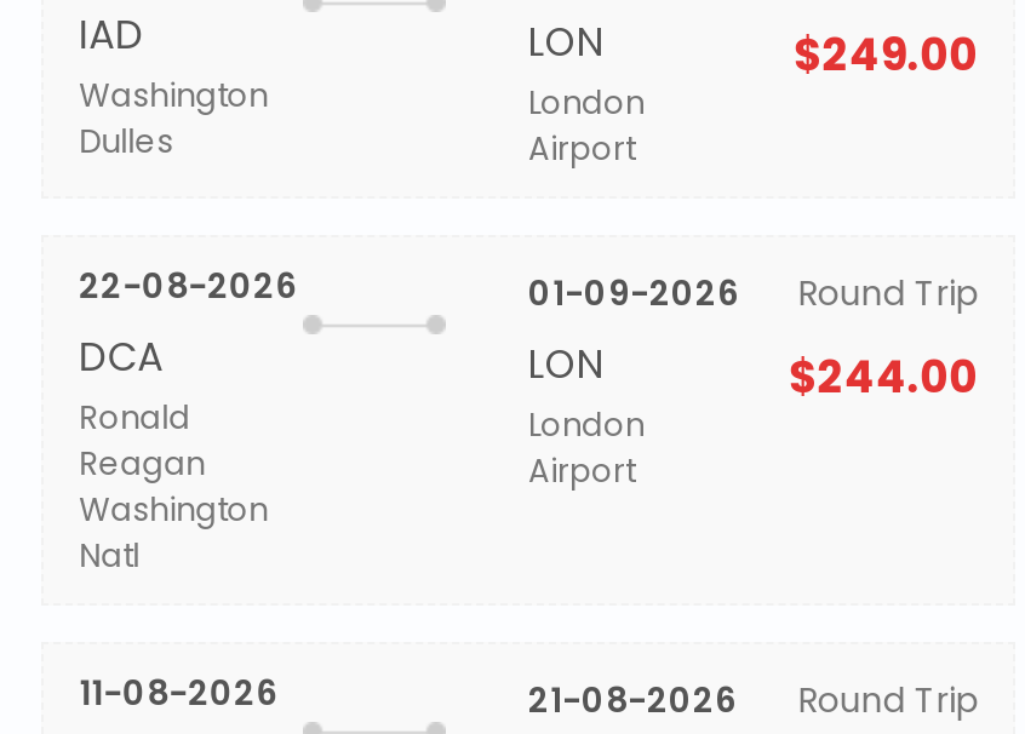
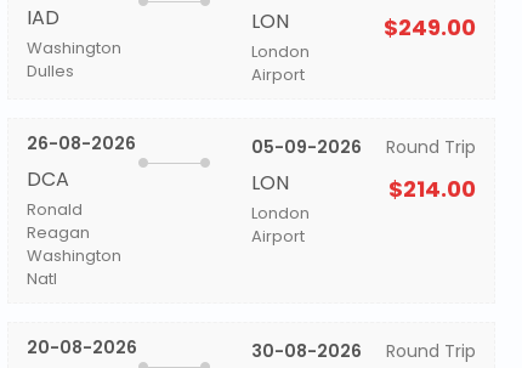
- 22-08-2026
+ 26-08-2026

- 01-09-2026 Round Trip
+ 05-09-2026 Round Trip

- $244.00
+ $214.00

- 11-08-2026
+ 20-08-2026

- 21-08-2026 Round Trip
+ 30-08-2026 Round Trip
